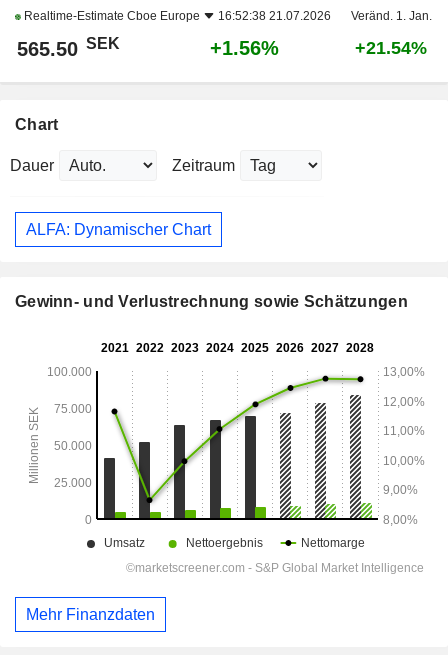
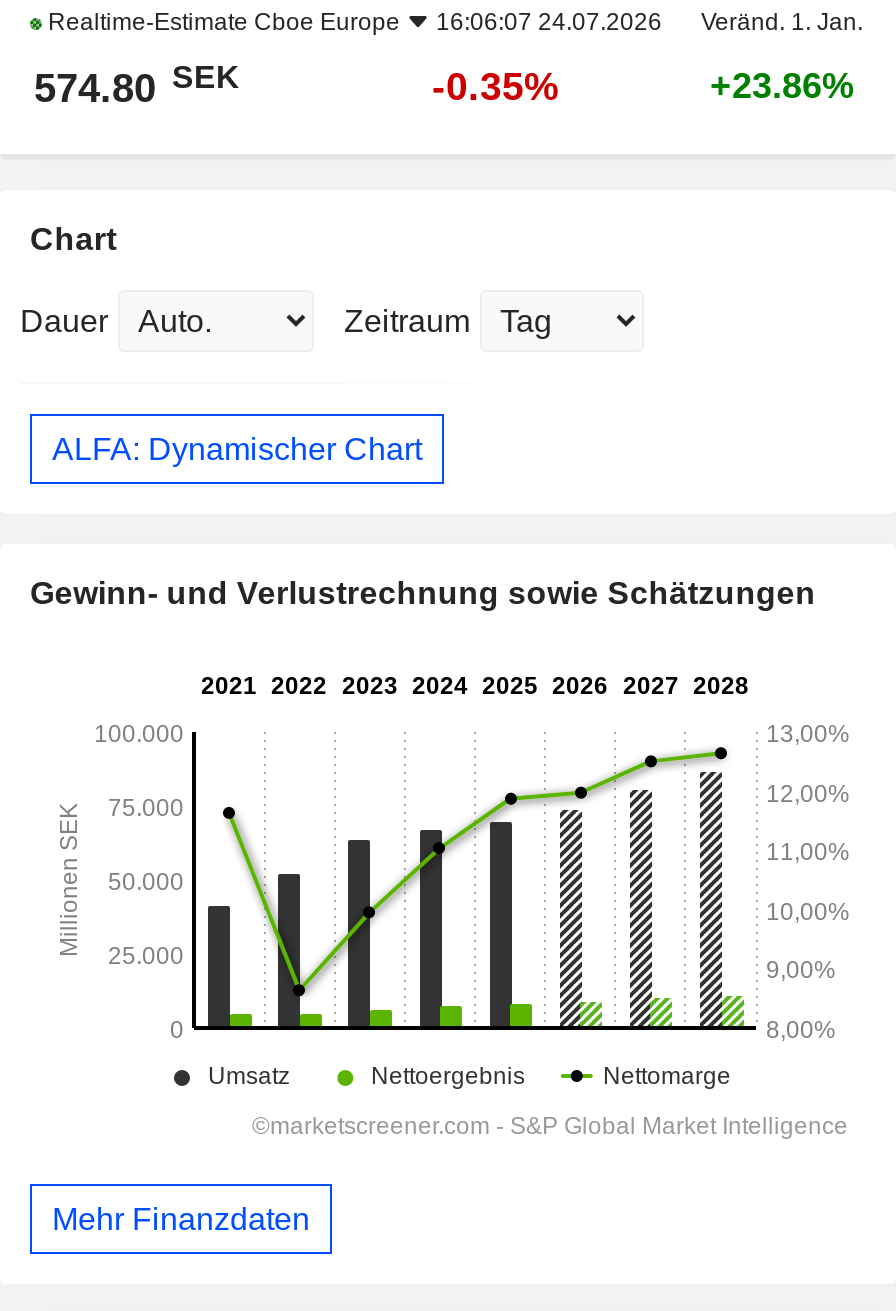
- Realtime-Estimate Cboe Europe 16:52:38 21.07.2026 Veränd. 1. Jan.
+ Realtime-Estimate Cboe Europe 16:06:07 24.07.2026 Veränd. 1. Jan.

- 565.50 SEK
+ 574.80 SEK

- +1.56%
+ -0.35%

- +21.54%
+ +23.86%

- [image]
+ [image]
